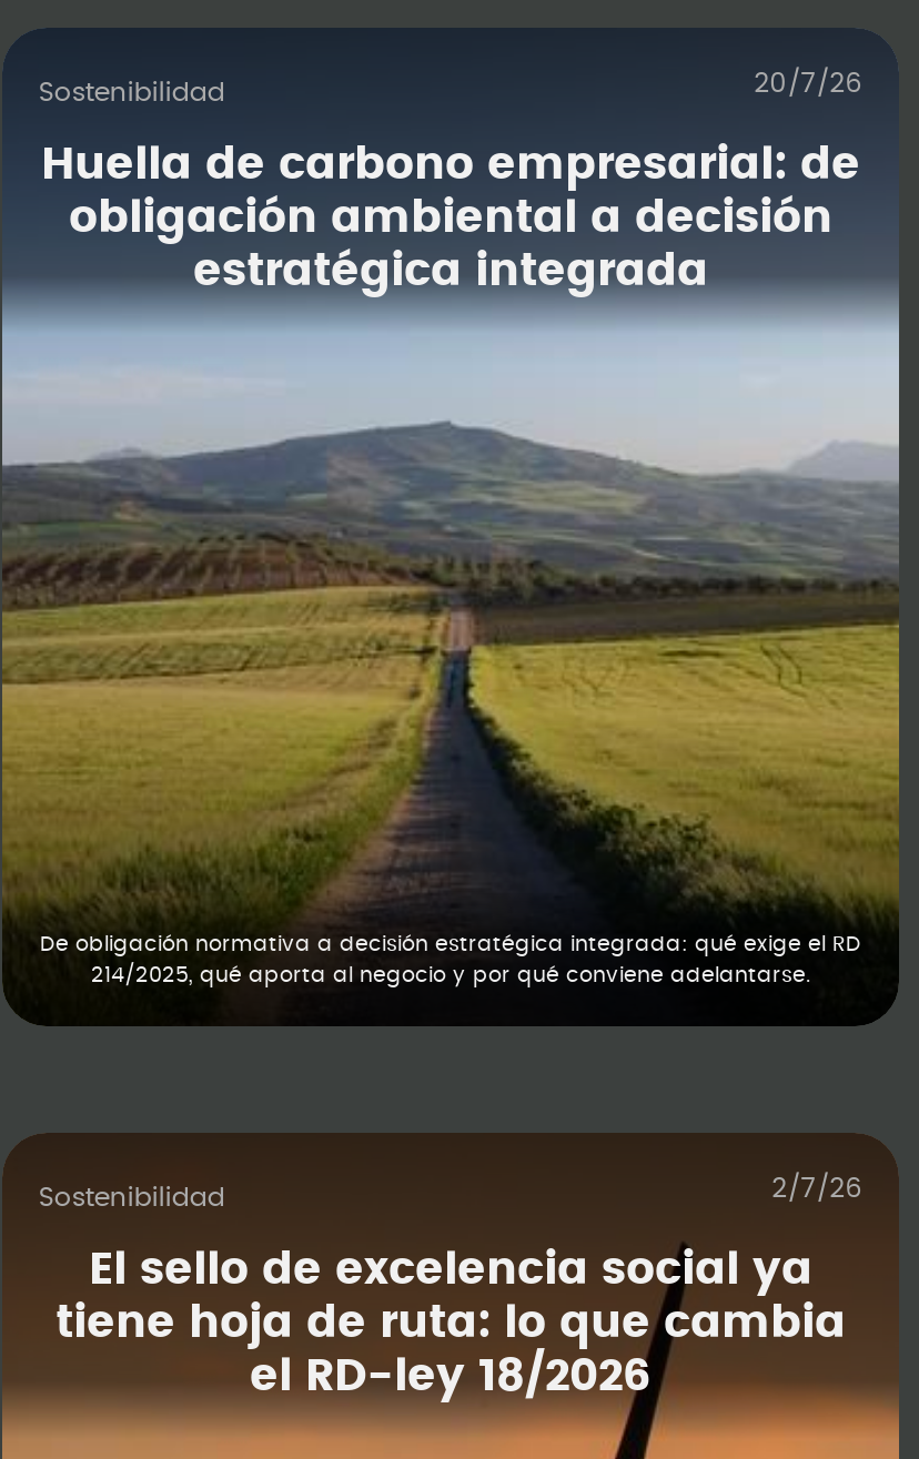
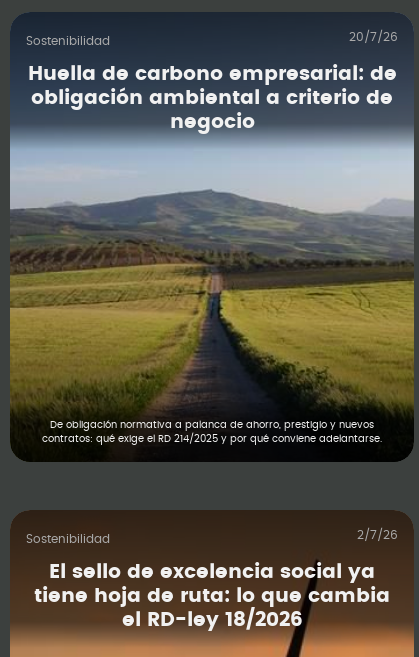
- obligación ambiental a decisión
- estratégica integrada
+ obligación ambiental a criterio de
+ negocio

- De obligación normativa a decisión estratégica integrada: qué exige el RD
- 214/2025, qué aporta al negocio y por qué conviene adelantarse.
+ De obligación normativa a palanca de ahorro, prestigio y nuevos
+ contratos: qué exige el RD 214/2025 y por qué conviene adelantarse.
